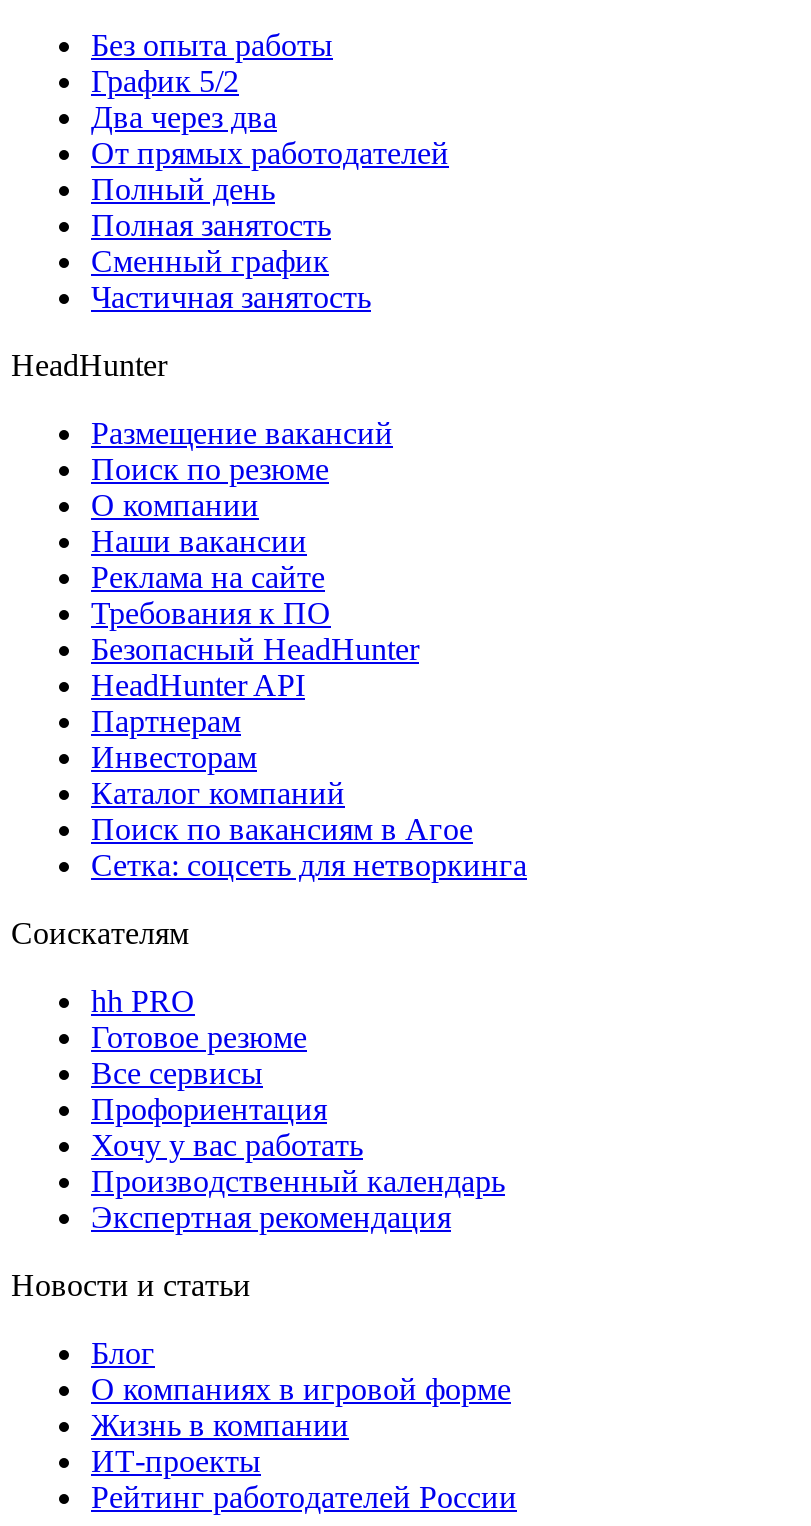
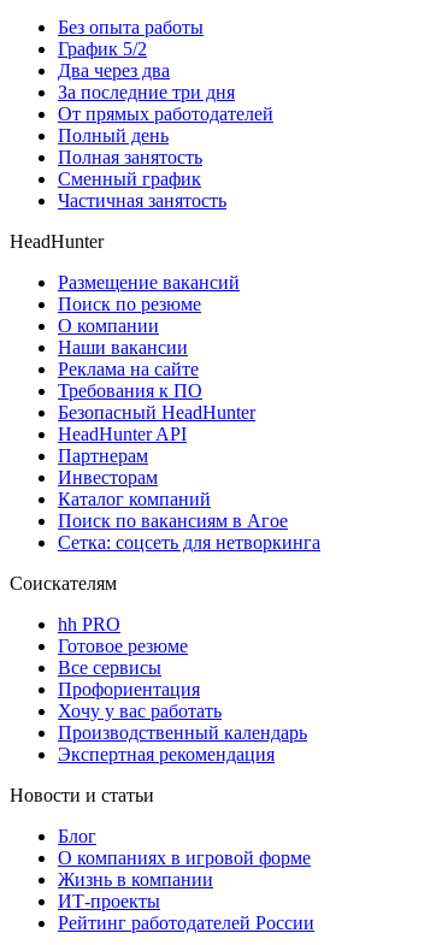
+ За последние три дня
